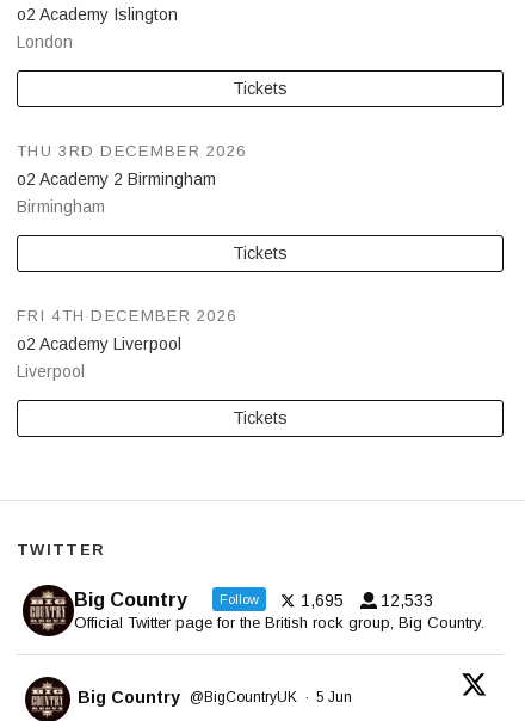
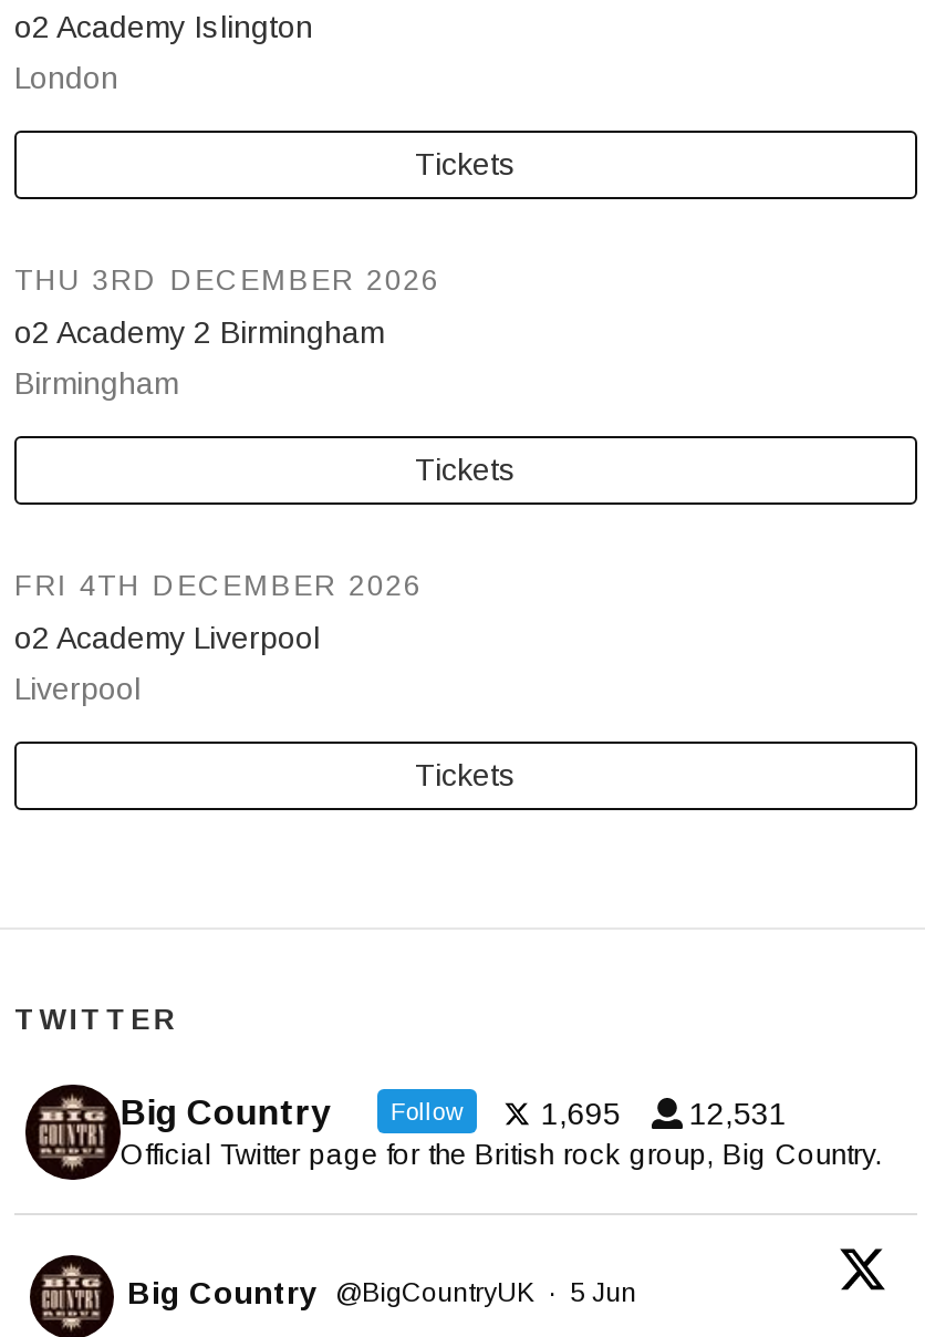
- 1,695 12,533
+ 1,695 12,531
